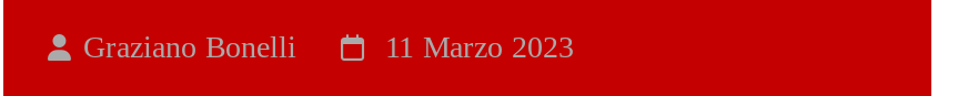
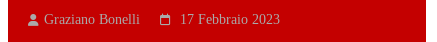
- 11 Marzo 2023
+ 17 Febbraio 2023
